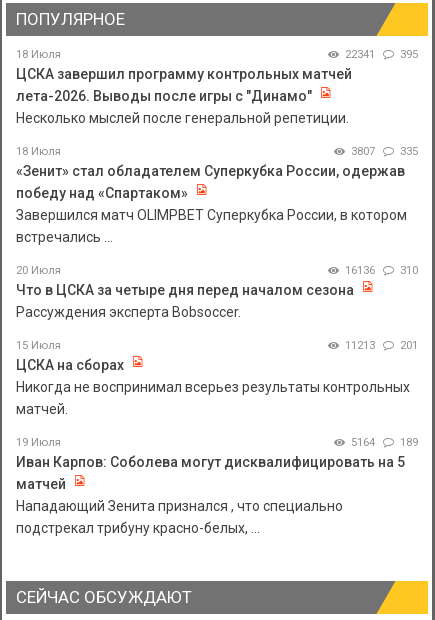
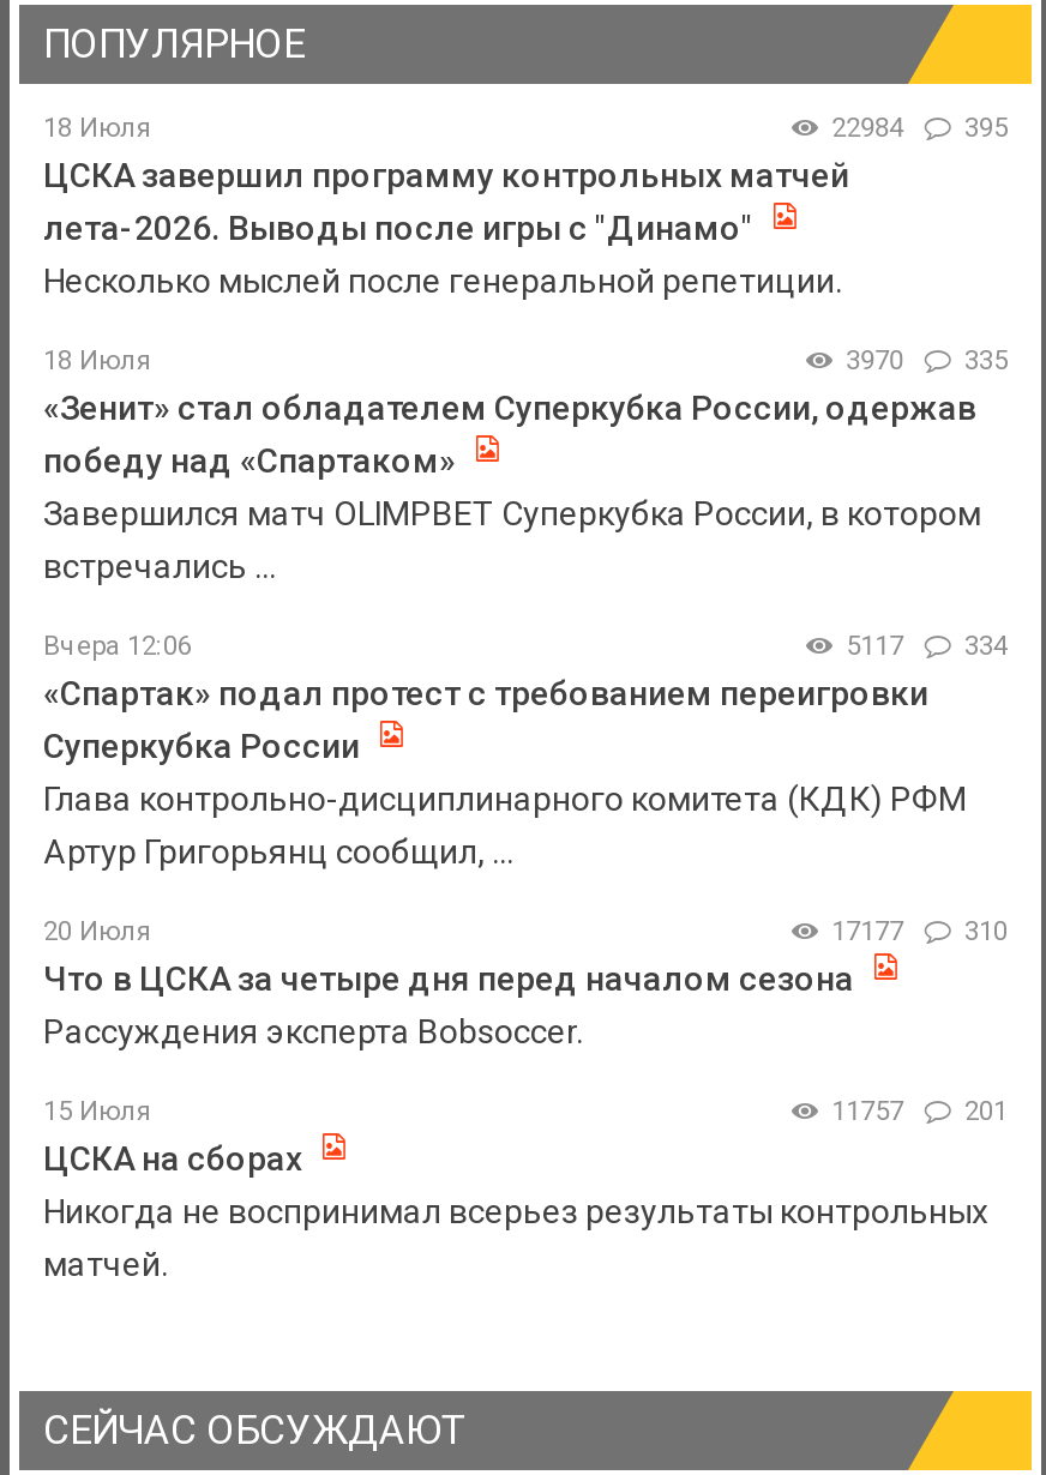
- 22341 395
+ 22984 395

- 3807 335
+ 3970 335

+ Вчера 12:06
+ 5117
+ 334
+ «Спартак» подал протест с требованием переигровки
+ Суперкубка России
+ Глава контрольно-дисциплинарного комитета (КДК) РФМ
+ Артур Григорьянц сообщил, ...

moved down: 20 Июля | 310 | Что в ЦСКА за четыре дня перед началом сезона | ... | Никогда не воспринимал всерьез результаты контрольных | матчей.

- 16136 310
+ 17177 310

- 11213 201
+ 11757 201

- 19 Июля
- 5164
- 189
- Иван Карпов: Соболева могут дисквалифицировать на 5
- матчей
- Нападающий Зенита признался , что специально
- подстрекал трибуну красно-белых, ...
